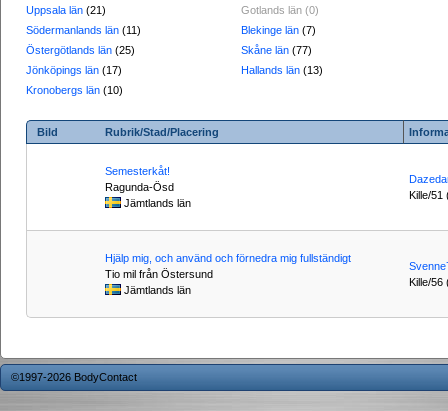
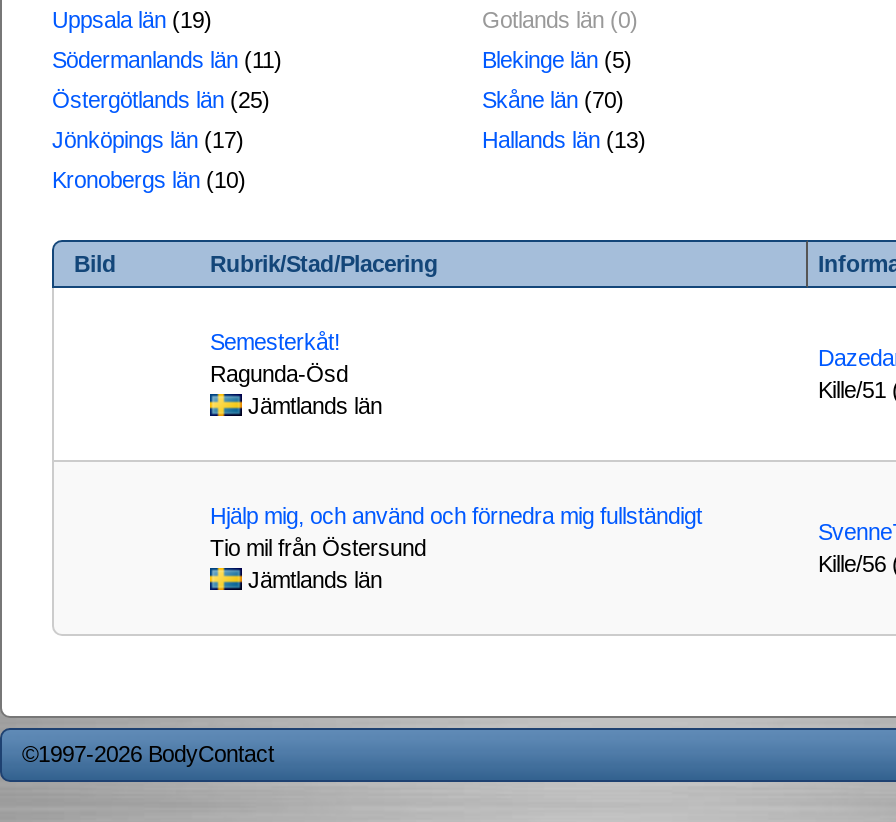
- Uppsala län (21)
+ Uppsala län (19)

- Blekinge län (7)
+ Blekinge län (5)

- Skåne län (77)
+ Skåne län (70)
